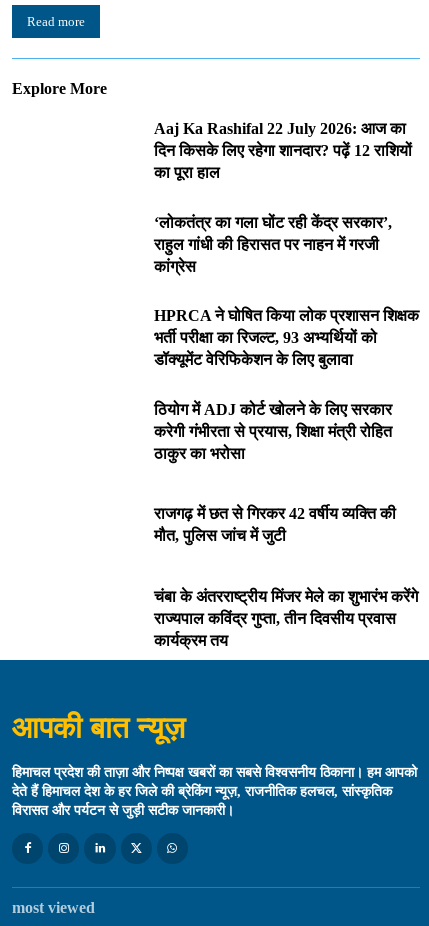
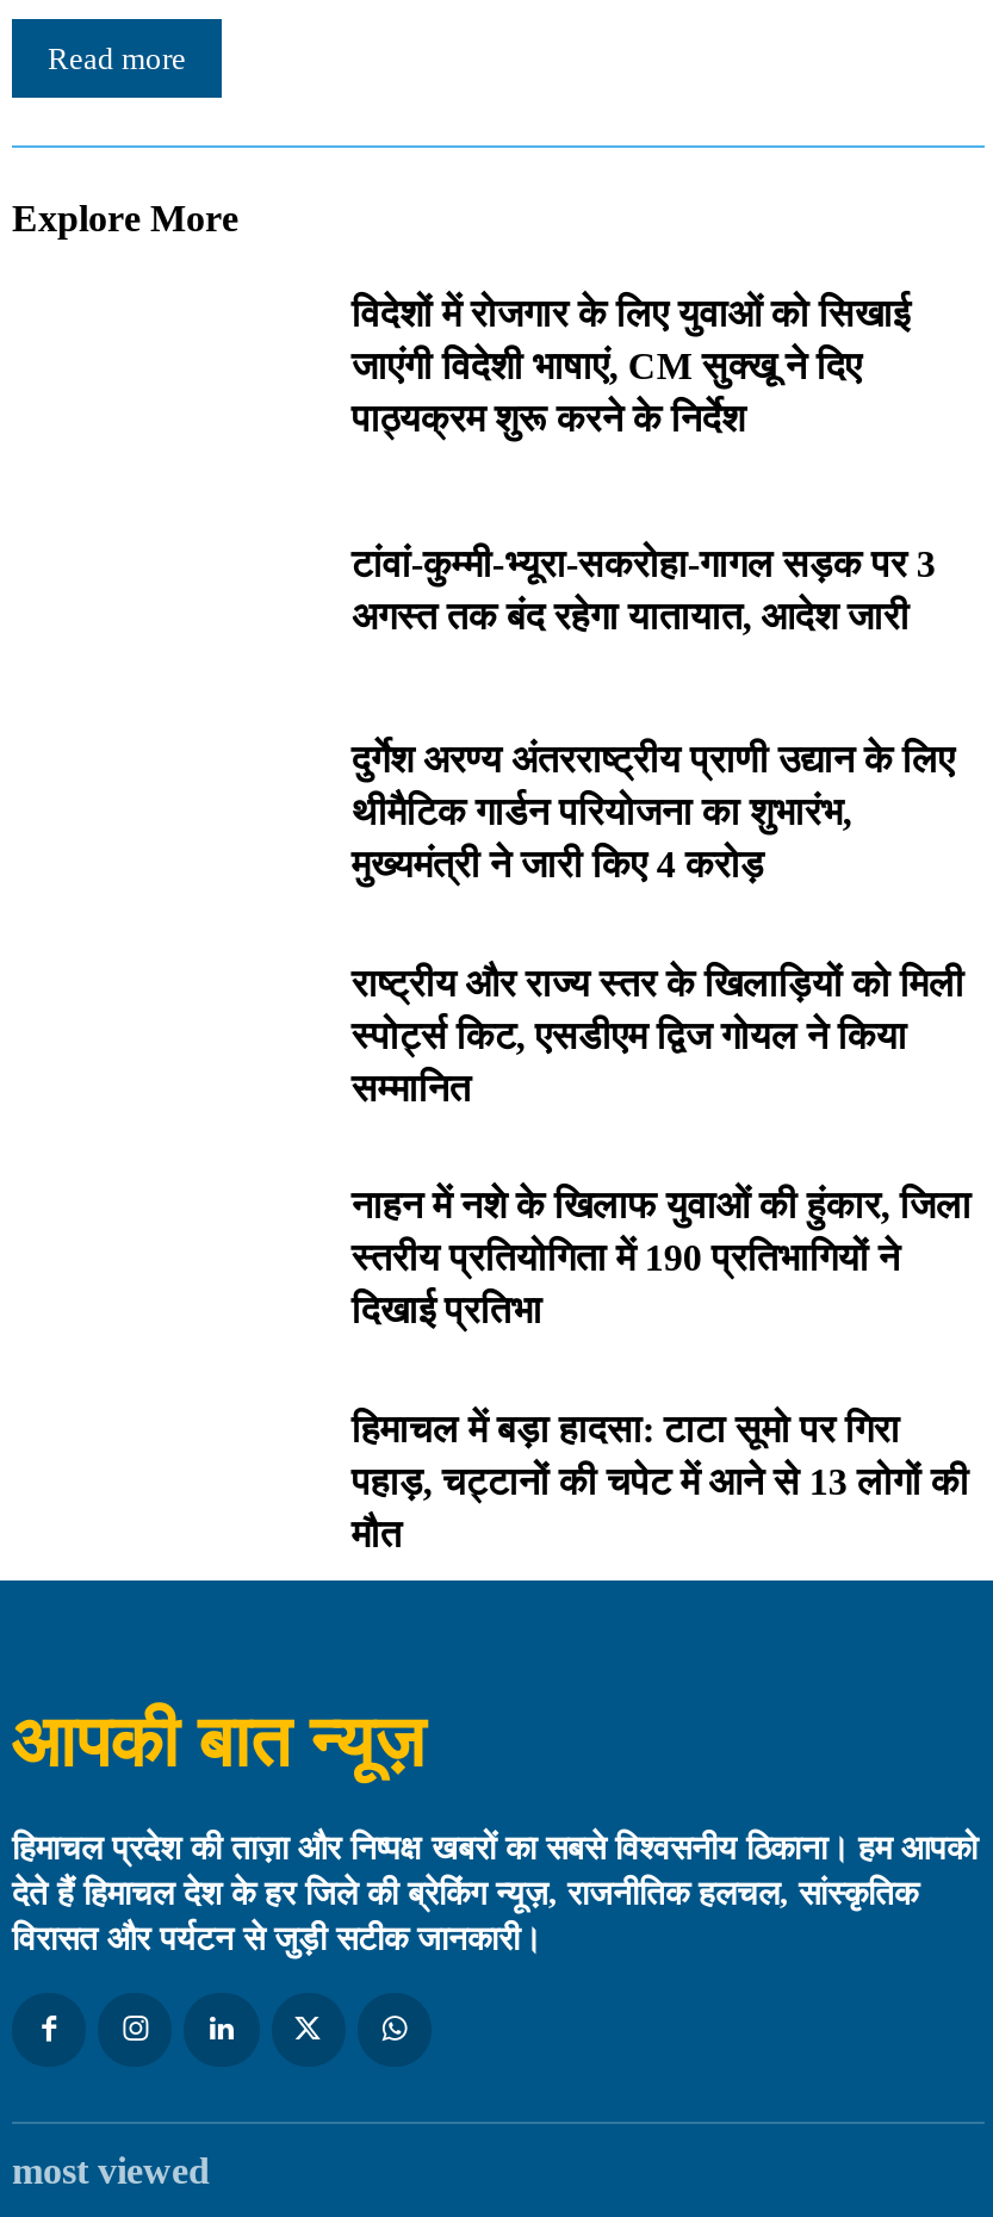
- Aaj Ka Rashifal 22 July 2026: आज का
- दिन किसके लिए रहेगा शानदार? पढ़ें 12 राशियों
- का पूरा हाल
+ विदेशों में रोजगार के लिए युवाओं को सिखाई
+ जाएंगी विदेशी भाषाएं, CM सुक्खू ने दिए
+ पाठ्यक्रम शुरू करने के निर्देश

- ‘लोकतंत्र का गला घोंट रही केंद्र सरकार’,
- राहुल गांधी की हिरासत पर नाहन में गरजी
- कांग्रेस
+ टांवां-कुम्मी-भ्यूरा-सकरोहा-गागल सड़क पर 3
+ अगस्त तक बंद रहेगा यातायात, आदेश जारी

- HPRCA ने घोषित किया लोक प्रशासन शिक्षक
- भर्ती परीक्षा का रिजल्ट, 93 अभ्यर्थियों को
- डॉक्यूमेंट वेरिफिकेशन के लिए बुलावा
+ दुर्गेश अरण्य अंतरराष्ट्रीय प्राणी उद्यान के लिए
+ थीमैटिक गार्डन परियोजना का शुभारंभ,
+ मुख्यमंत्री ने जारी किए 4 करोड़

- ठियोग में ADJ कोर्ट खोलने के लिए सरकार
- करेगी गंभीरता से प्रयास, शिक्षा मंत्री रोहित
- ठाकुर का भरोसा
+ राष्ट्रीय और राज्य स्तर के खिलाड़ियों को मिली
+ स्पोर्ट्स किट, एसडीएम द्विज गोयल ने किया
+ सम्मानित

- राजगढ़ में छत से गिरकर 42 वर्षीय व्यक्ति की
- मौत, पुलिस जांच में जुटी
+ नाहन में नशे के खिलाफ युवाओं की हुंकार, जिला
+ स्तरीय प्रतियोगिता में 190 प्रतिभागियों ने
+ दिखाई प्रतिभा

- चंबा के अंतरराष्ट्रीय मिंजर मेले का शुभारंभ करेंगे
- राज्यपाल कविंद्र गुप्ता, तीन दिवसीय प्रवास
- कार्यक्रम तय
+ हिमाचल में बड़ा हादसा: टाटा सूमो पर गिरा
+ पहाड़, चट्टानों की चपेट में आने से 13 लोगों की
+ मौत
